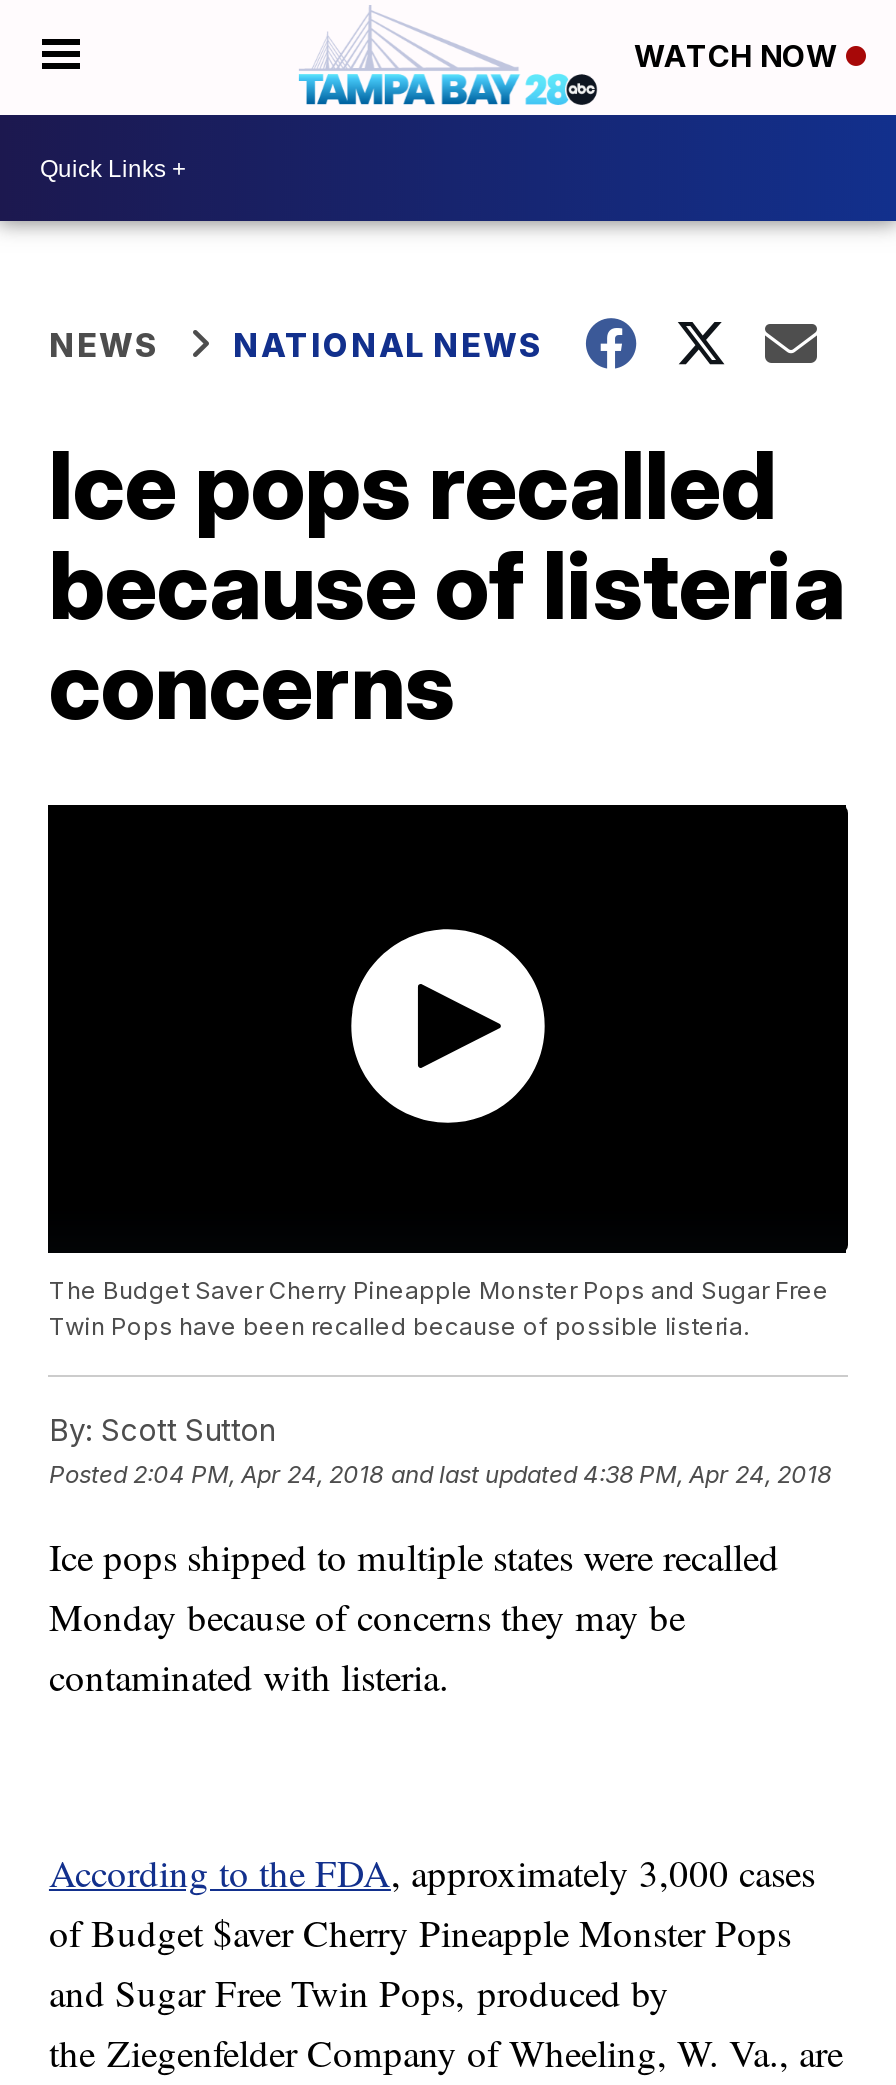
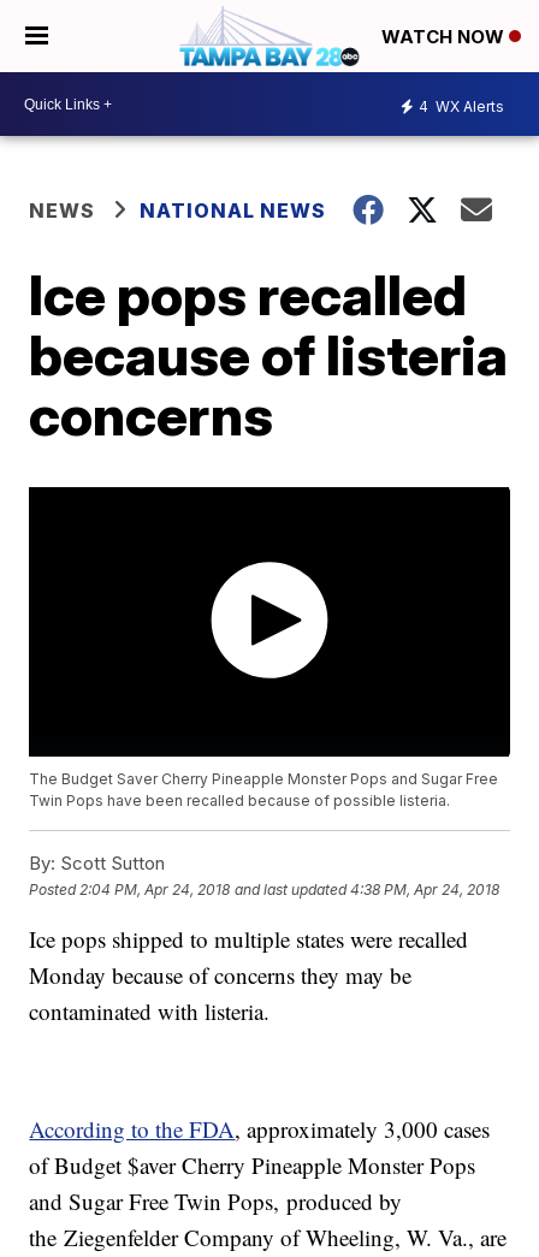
+ 4 WX Alerts
